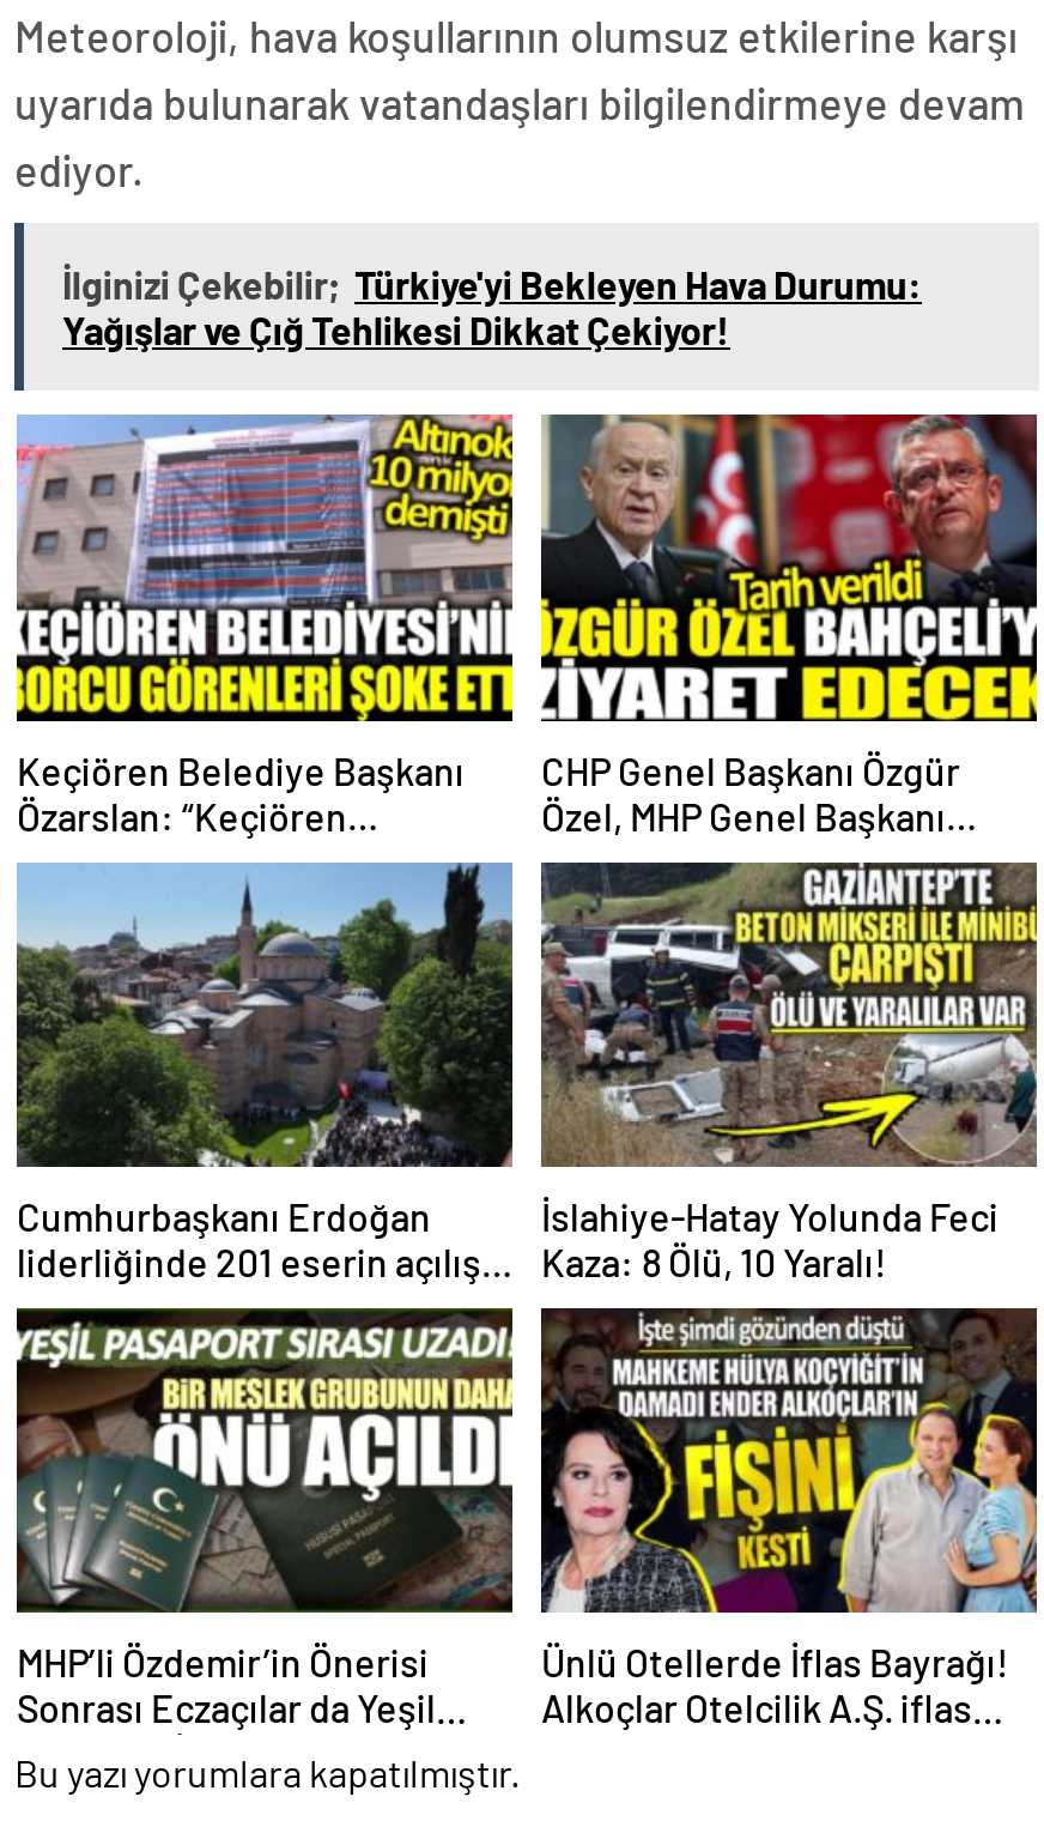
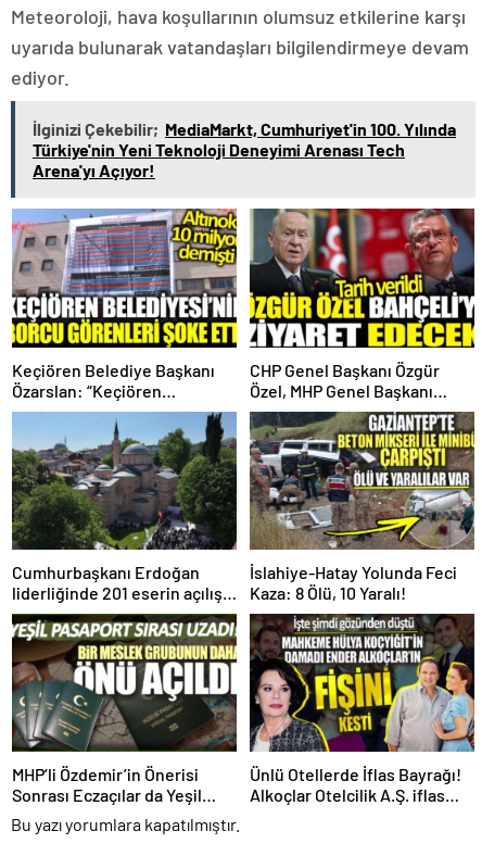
- İlginizi Çekebilir; Türkiye'yi Bekleyen Hava Durumu:
- Yağışlar ve Çığ Tehlikesi Dikkat Çekiyor!
+ İlginizi Çekebilir; MediaMarkt, Cumhuriyet'in 100. Yılında
+ Türkiye'nin Yeni Teknoloji Deneyimi Arenası Tech
+ Arena'yı Açıyor!
